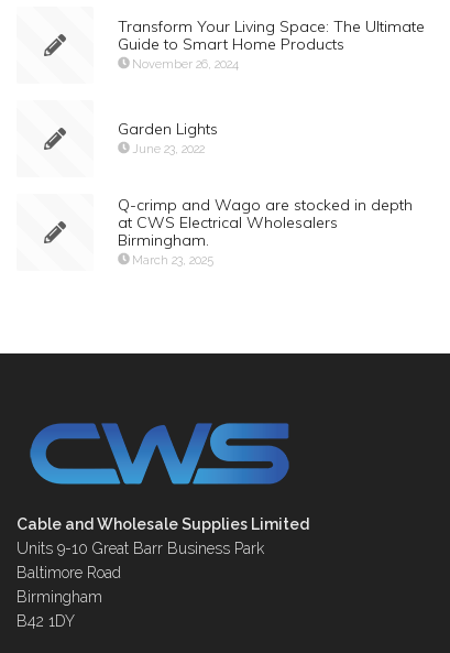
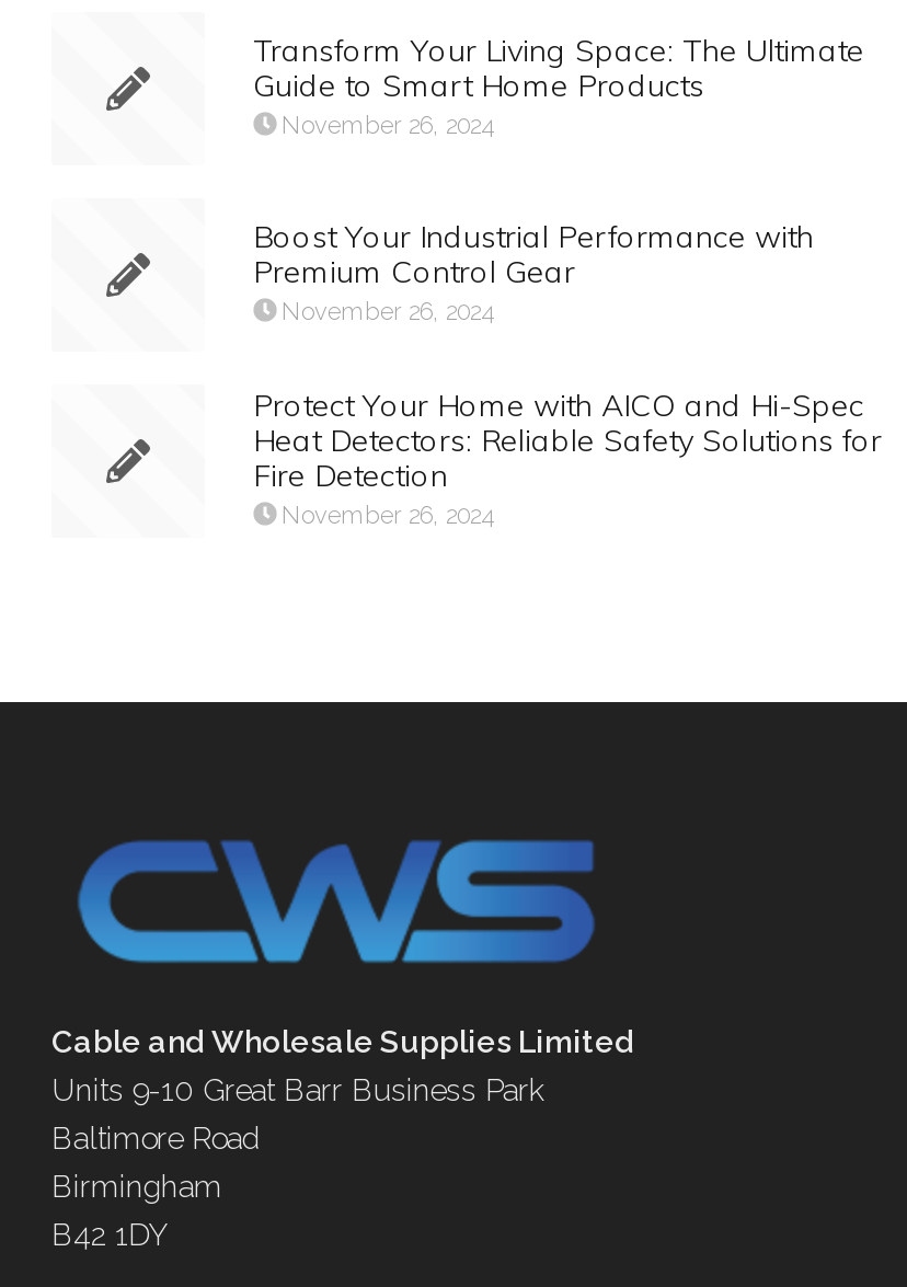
- Garden Lights
- June 23, 2022
+ Boost Your Industrial Performance with
+ Premium Control Gear
+ November 26, 2024

- Q-crimp and Wago are stocked in depth
- at CWS Electrical Wholesalers
- Birmingham.
- March 23, 2025
+ Protect Your Home with AICO and Hi-Spec
+ Heat Detectors: Reliable Safety Solutions for
+ Fire Detection
+ November 26, 2024
